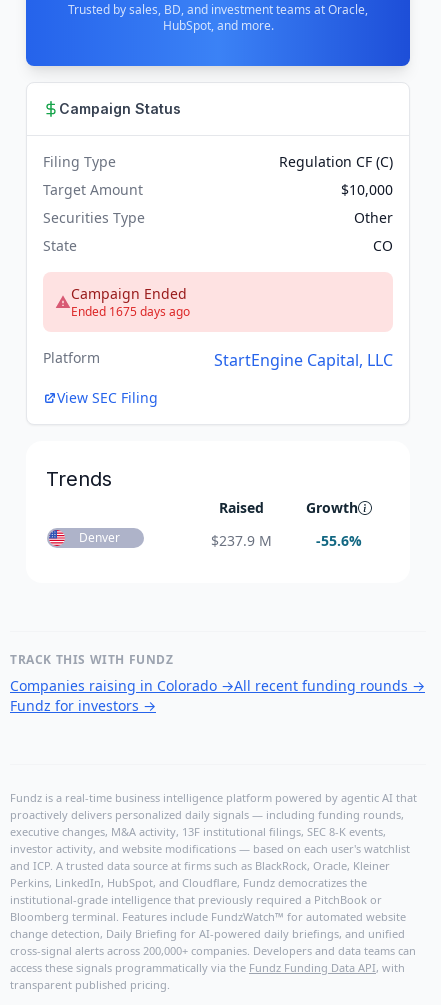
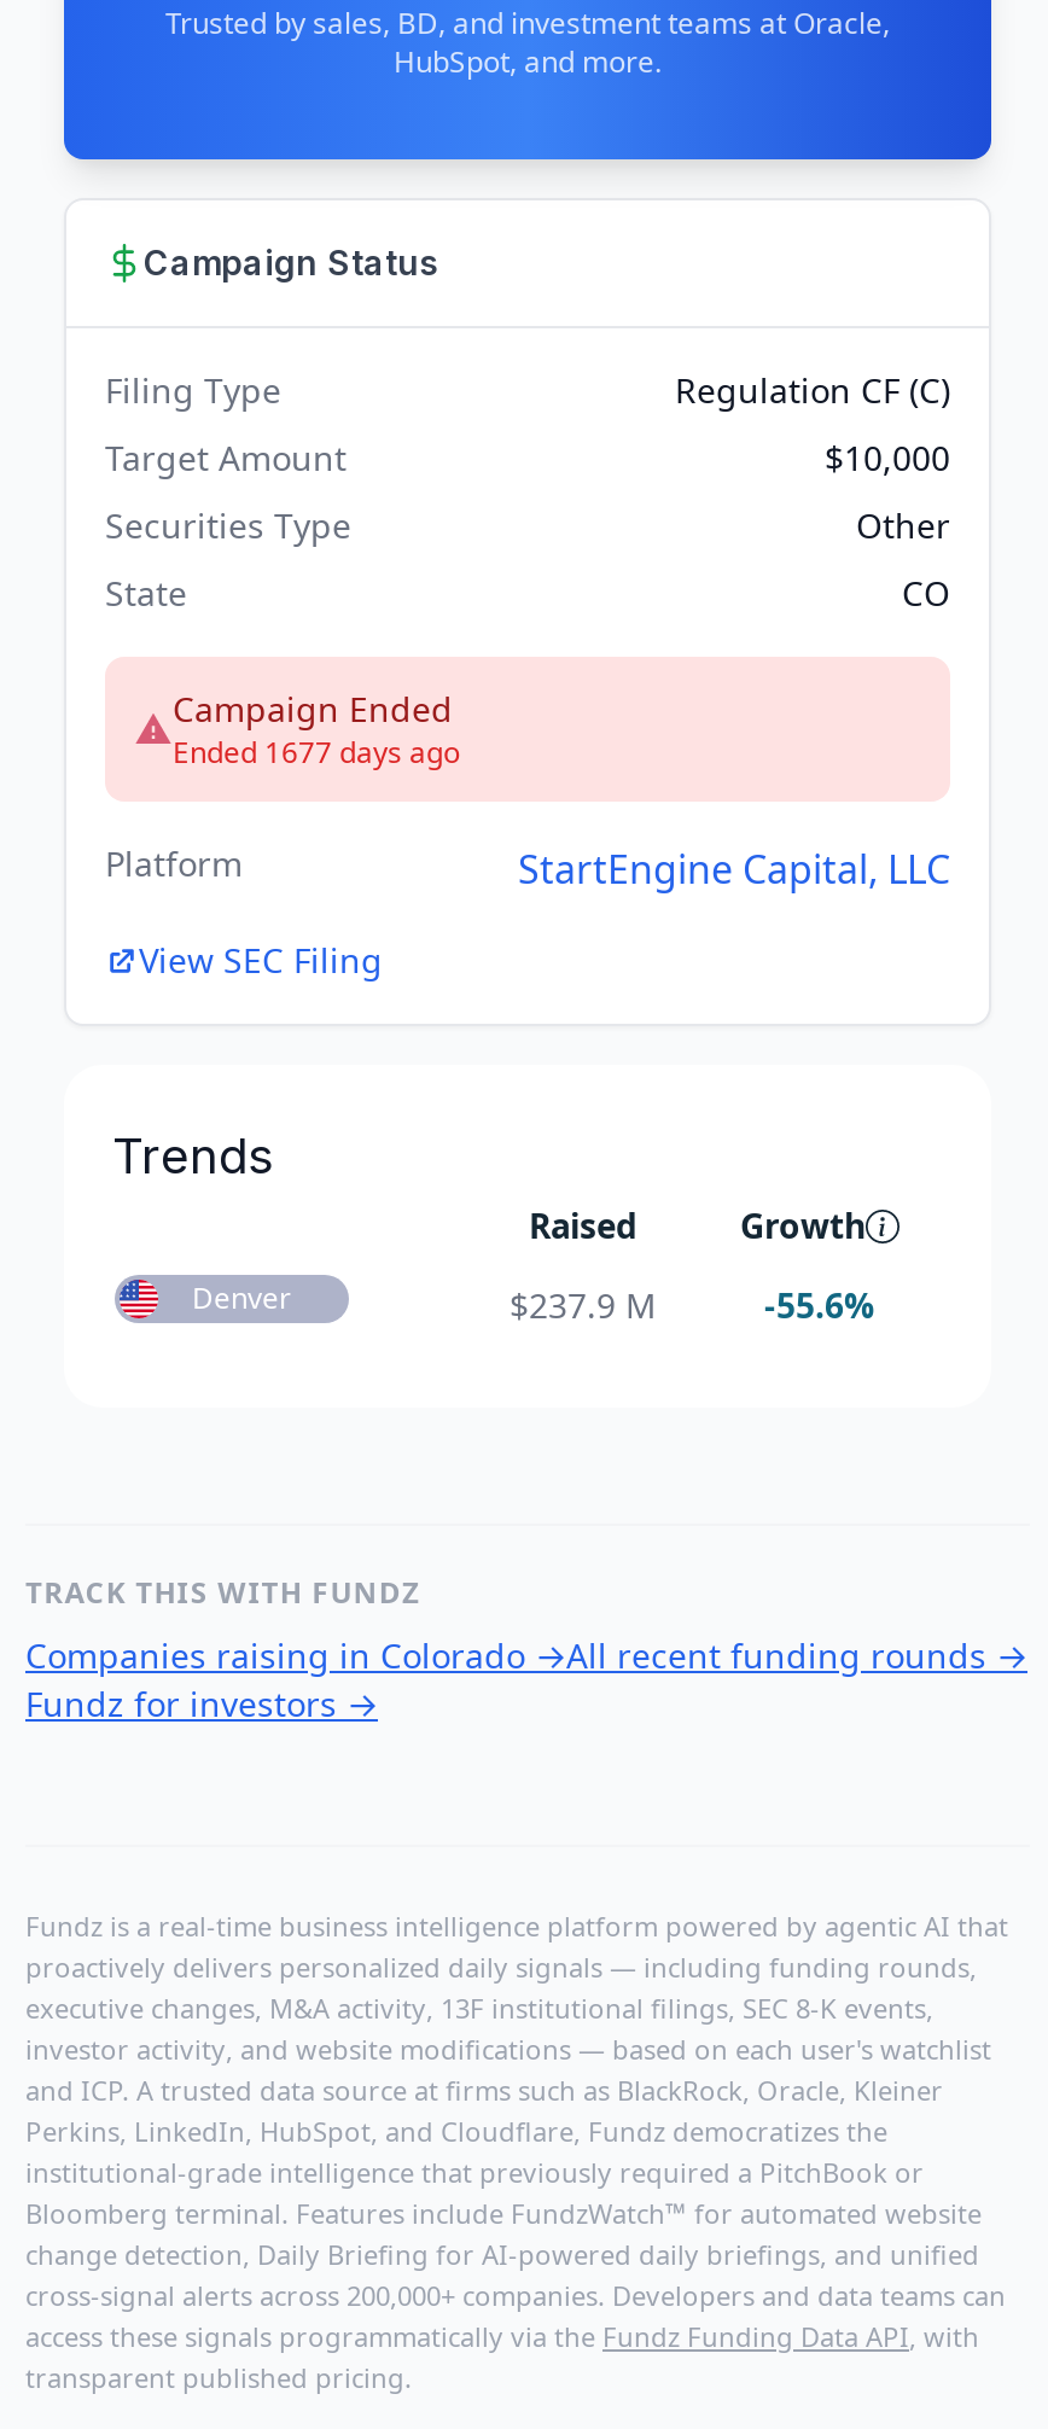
- Ended 1675 days ago
+ Ended 1677 days ago
